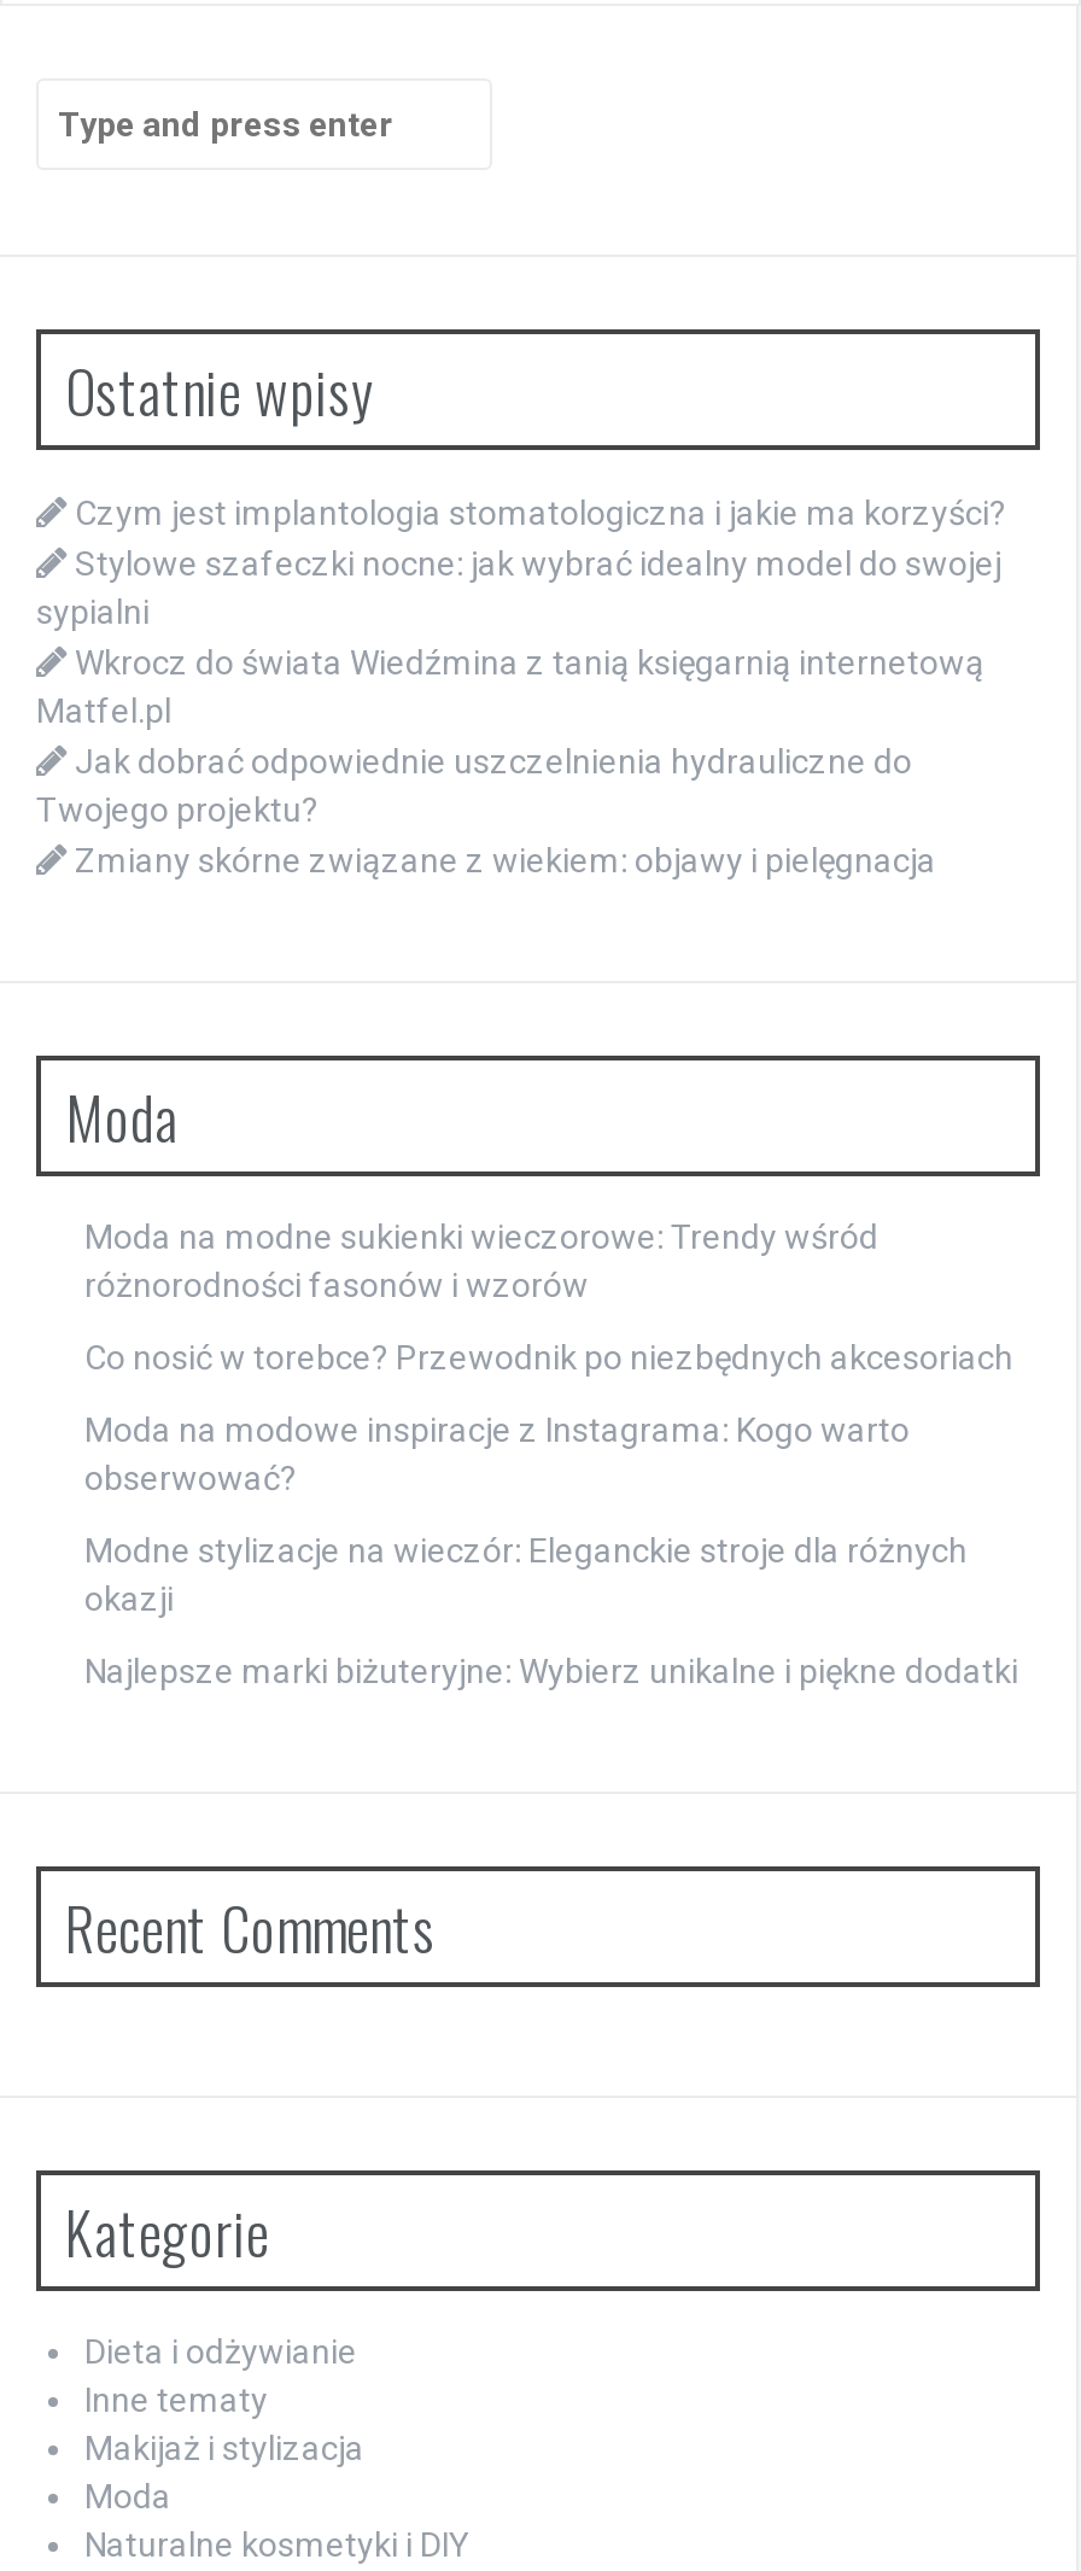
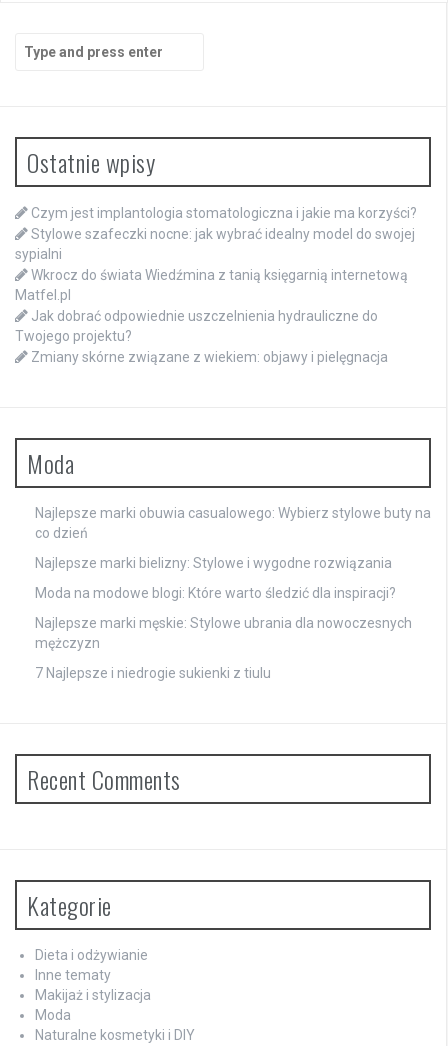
- Moda na modne sukienki wieczorowe: Trendy wśród
- różnorodności fasonów i wzorów
+ Najlepsze marki obuwia casualowego: Wybierz stylowe buty na
+ co dzień

- Co nosić w torebce? Przewodnik po niezbędnych akcesoriach
+ Najlepsze marki bielizny: Stylowe i wygodne rozwiązania

- Moda na modowe inspiracje z Instagrama: Kogo warto
- obserwować?
+ Moda na modowe blogi: Które warto śledzić dla inspiracji?

- Modne stylizacje na wieczór: Eleganckie stroje dla różnych
- okazji
+ Najlepsze marki męskie: Stylowe ubrania dla nowoczesnych
+ mężczyzn

- Najlepsze marki biżuteryjne: Wybierz unikalne i piękne dodatki
+ 7 Najlepsze i niedrogie sukienki z tiulu
